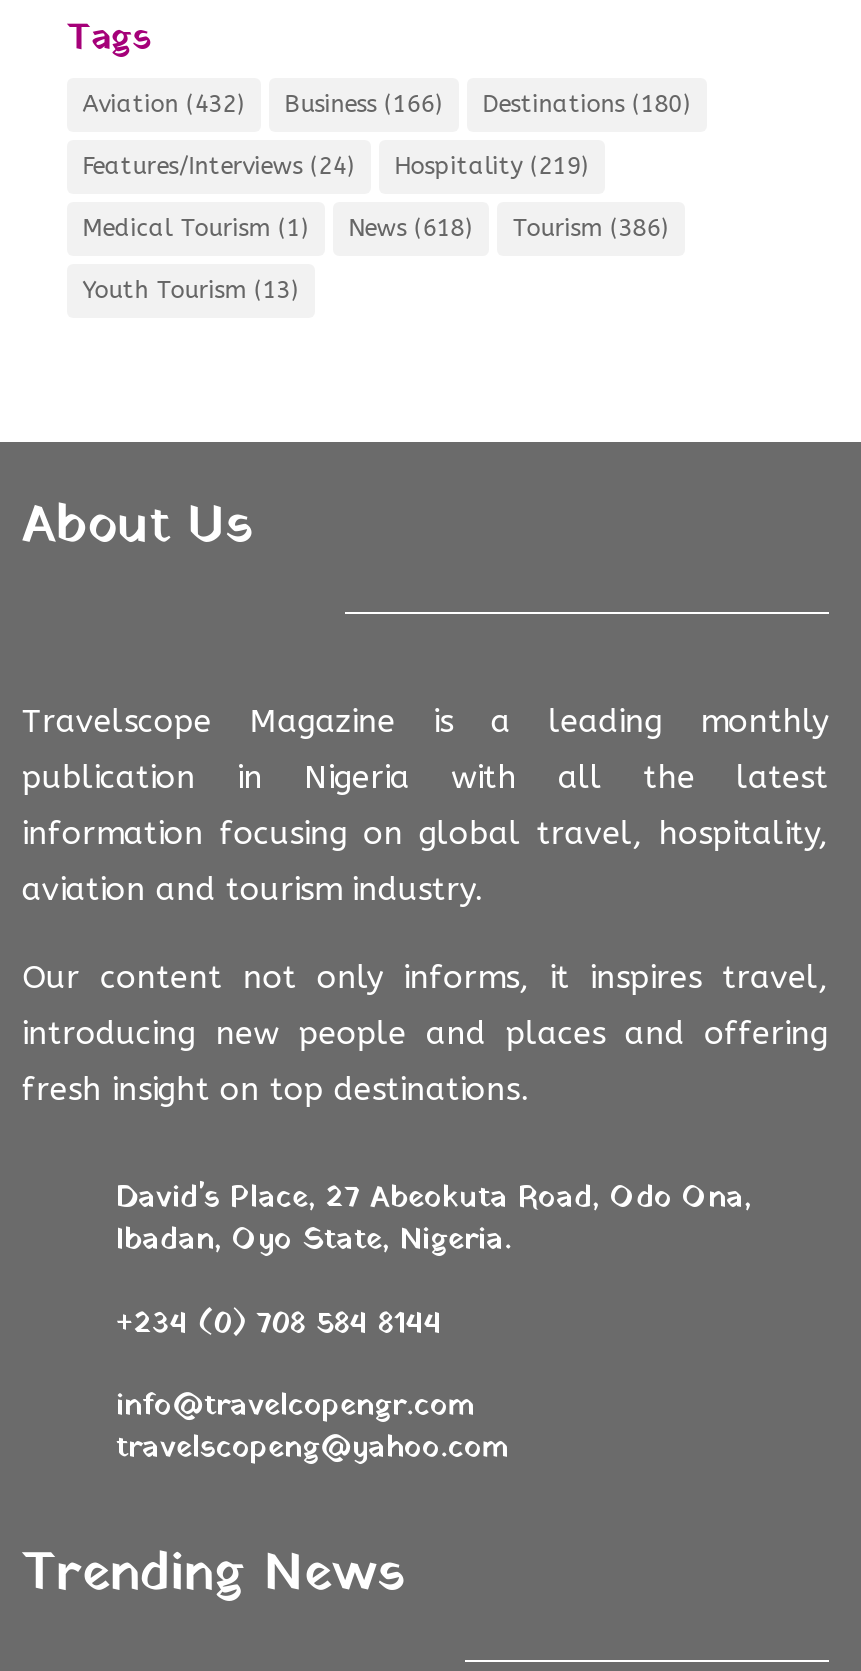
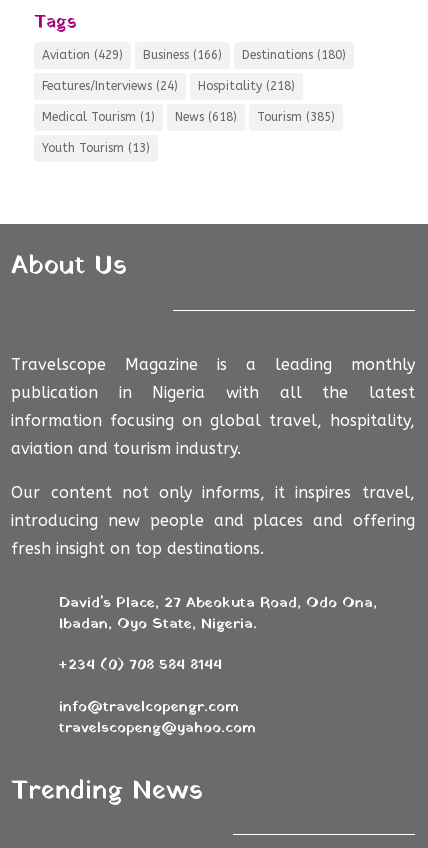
- Aviation (432) Business (166) Destinations (180)
+ Aviation (429) Business (166) Destinations (180)

- Features/Interviews (24) Hospitality (219)
+ Features/Interviews (24) Hospitality (218)

- Medical Tourism (1) News (618) Tourism (386)
+ Medical Tourism (1) News (618) Tourism (385)
